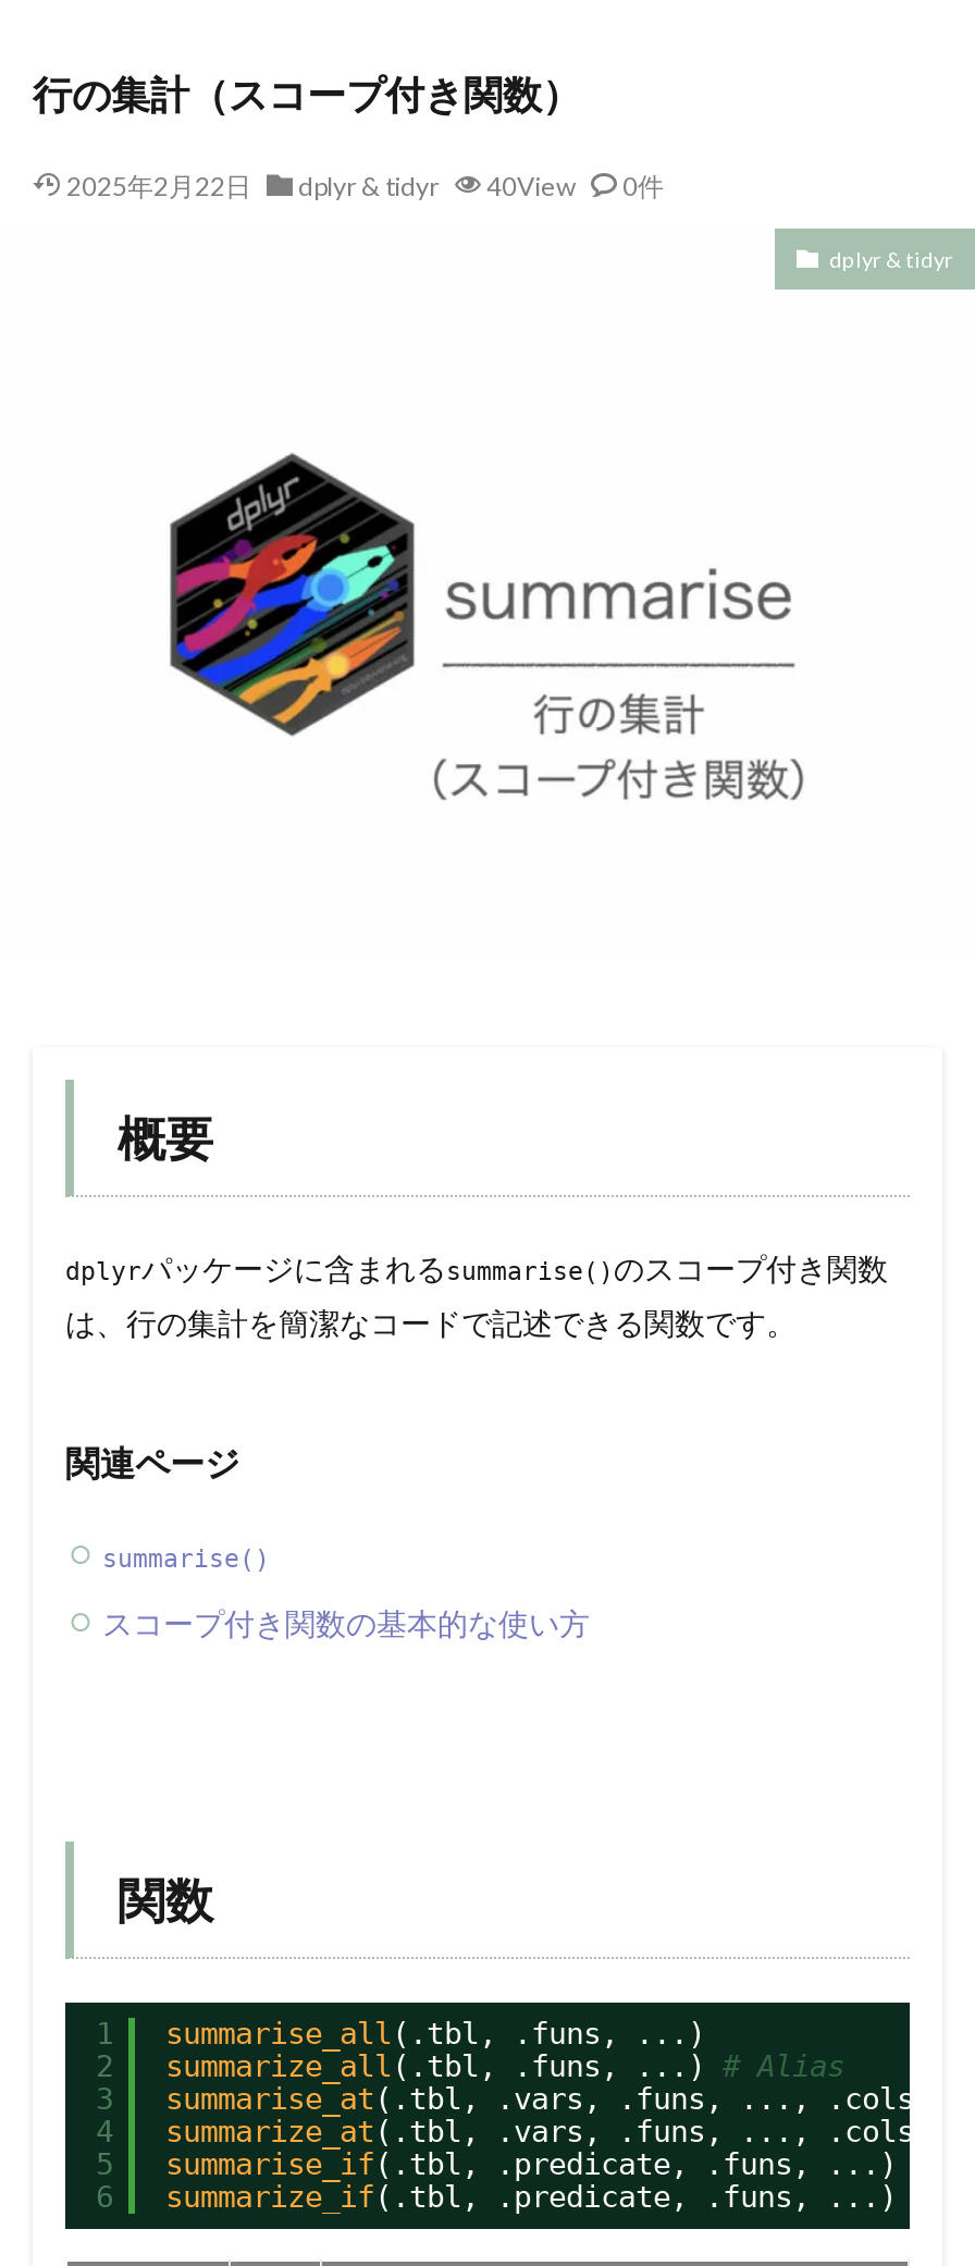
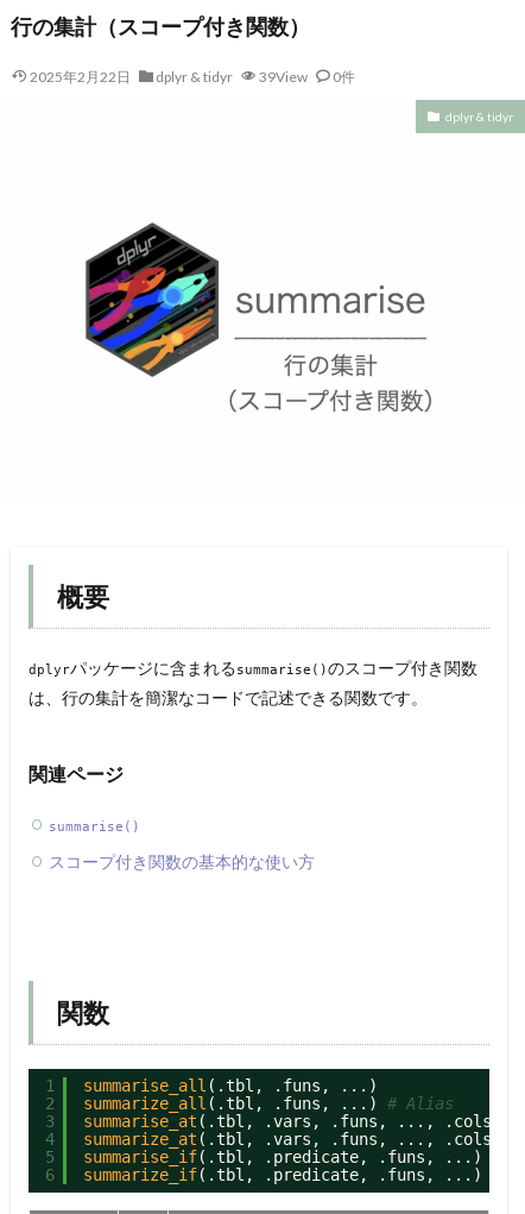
- 2025年2月22日 dplyr & tidyr 40View 0件
+ 2025年2月22日 dplyr & tidyr 39View 0件
